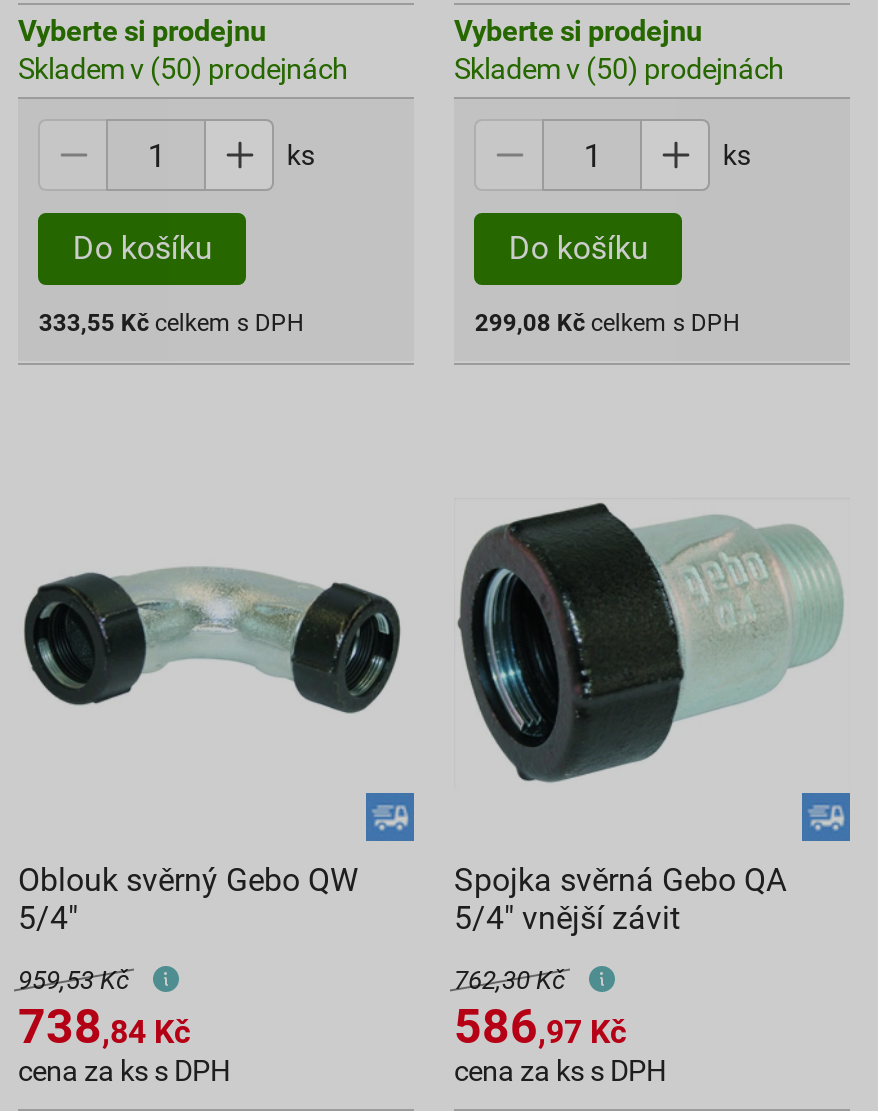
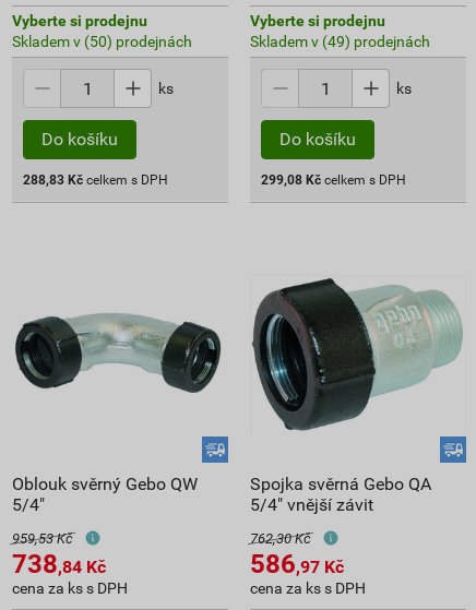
- Skladem v (50) prodejnách
+ Skladem v (49) prodejnách

- 333,55 Kč celkem s DPH
+ 288,83 Kč celkem s DPH
